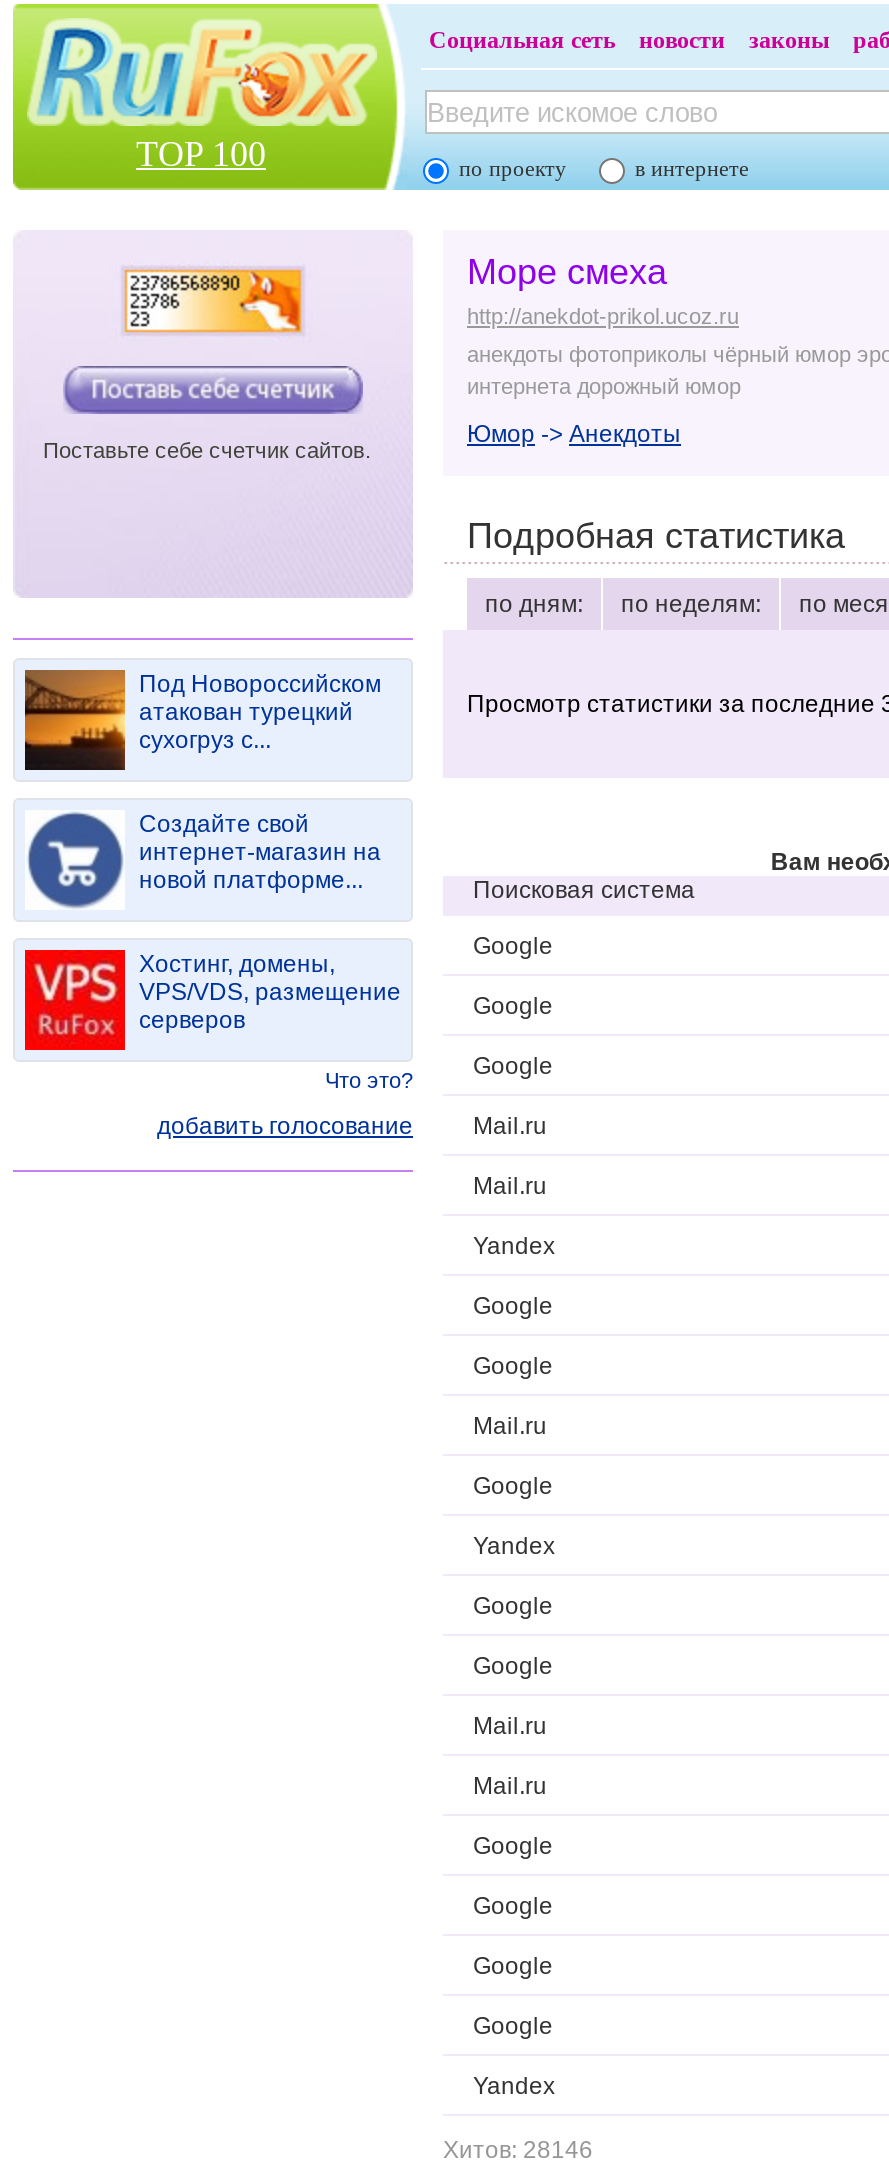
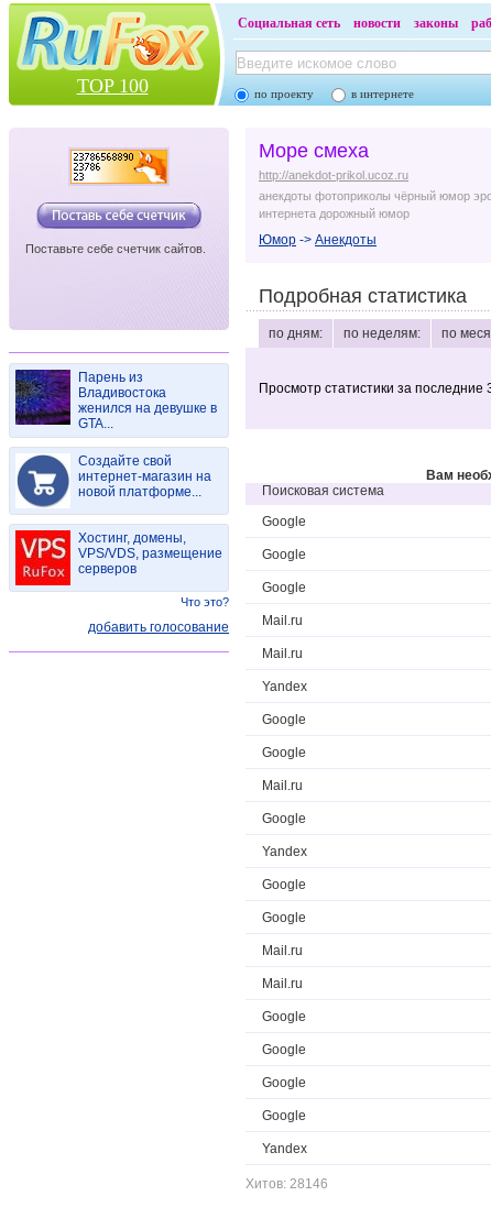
- [image]
- Под Новороссийском
- атакован турецкий
- сухогруз с...
+ [image]
+ Парень из
+ Владивостока
+ женился на девушке в
+ GTA...
